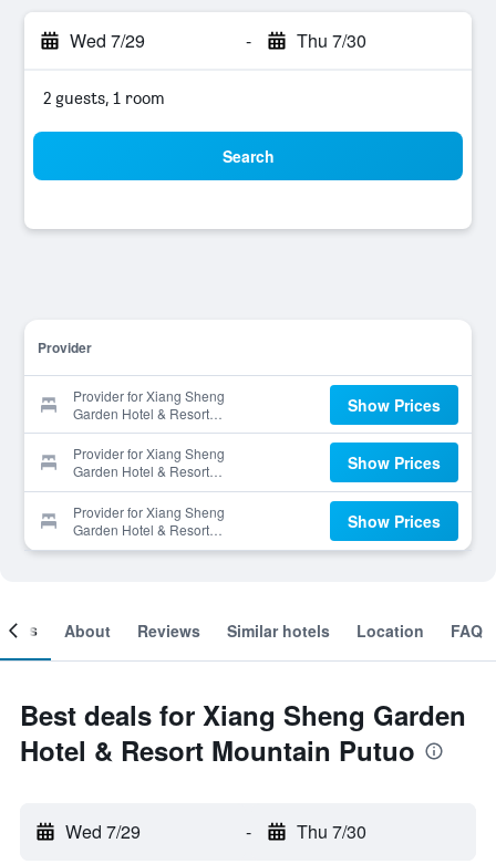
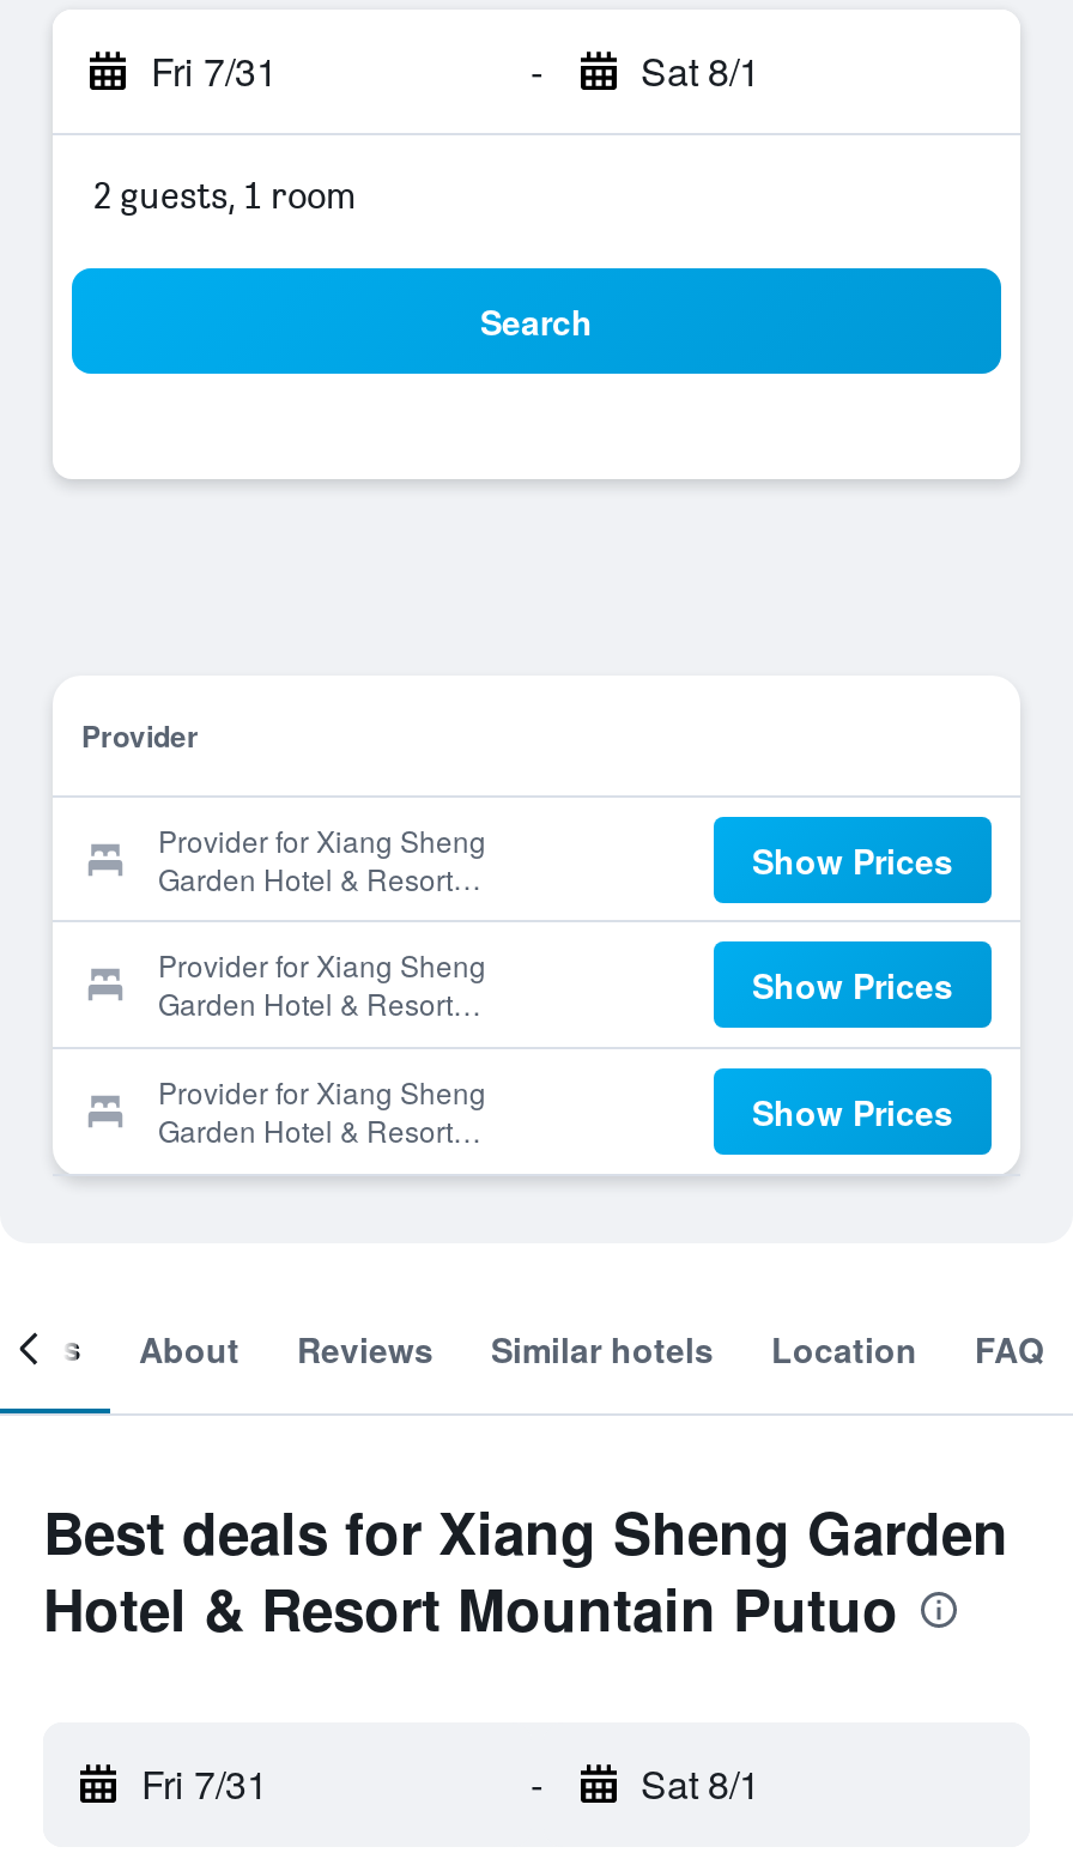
- Wed 7/29
+ Fri 7/31

- Thu 7/30
+ Sat 8/1

- Wed 7/29
+ Fri 7/31

- Thu 7/30
+ Sat 8/1
